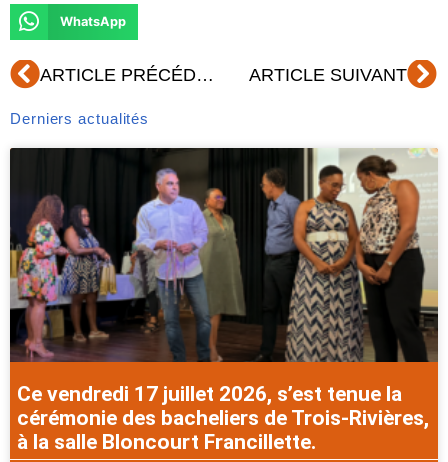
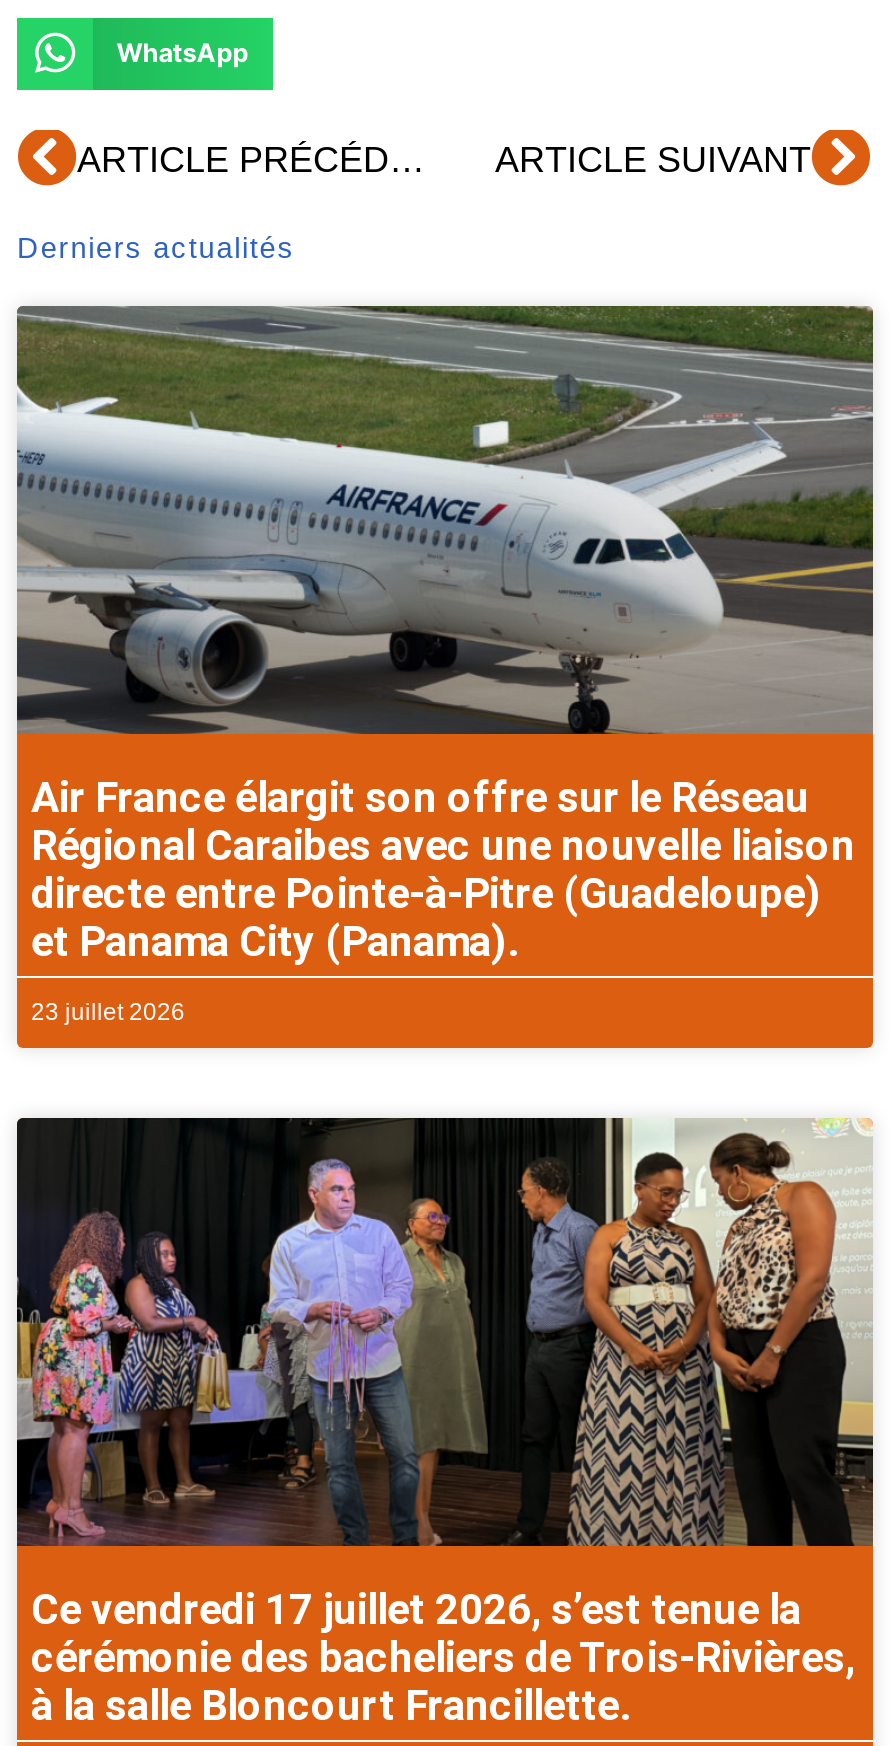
+ [image]
+ Air France élargit son offre sur le Réseau
+ Régional Caraibes avec une nouvelle liaison
+ directe entre Pointe-à-Pitre (Guadeloupe)
+ et Panama City (Panama).
+ 23 juillet 2026
